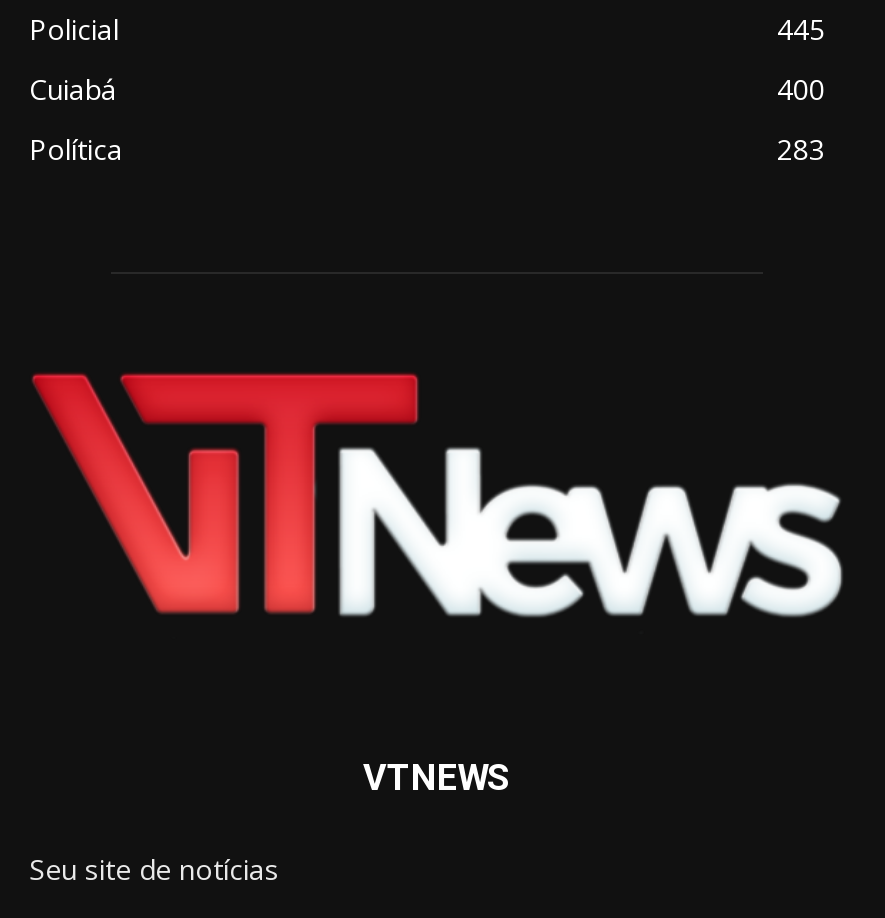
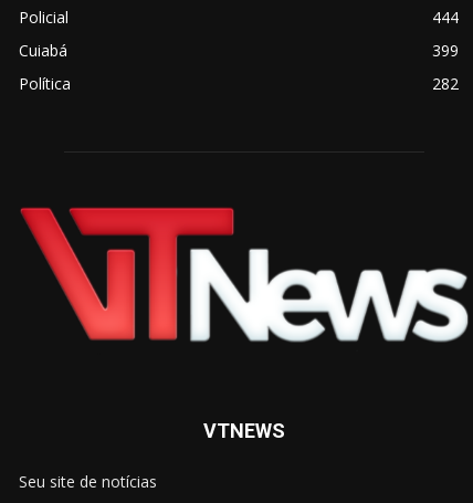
- 445
+ 444

- 400
+ 399

- 283
+ 282
